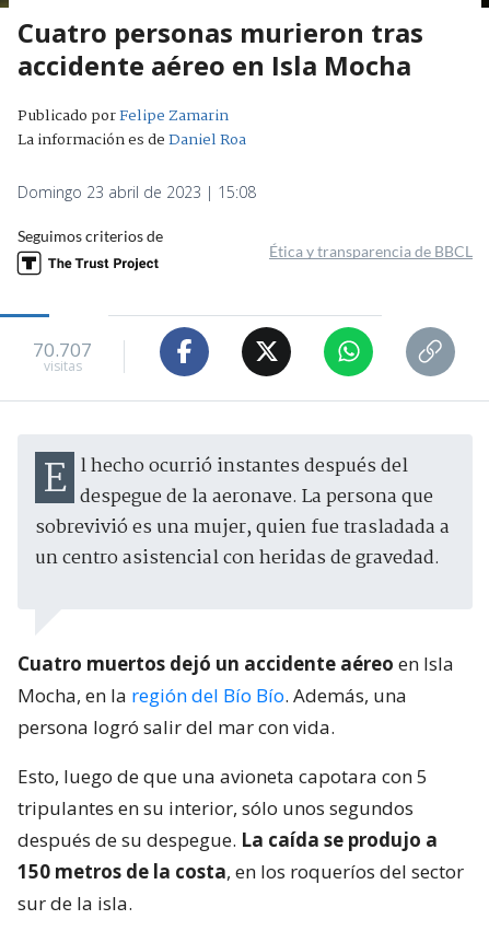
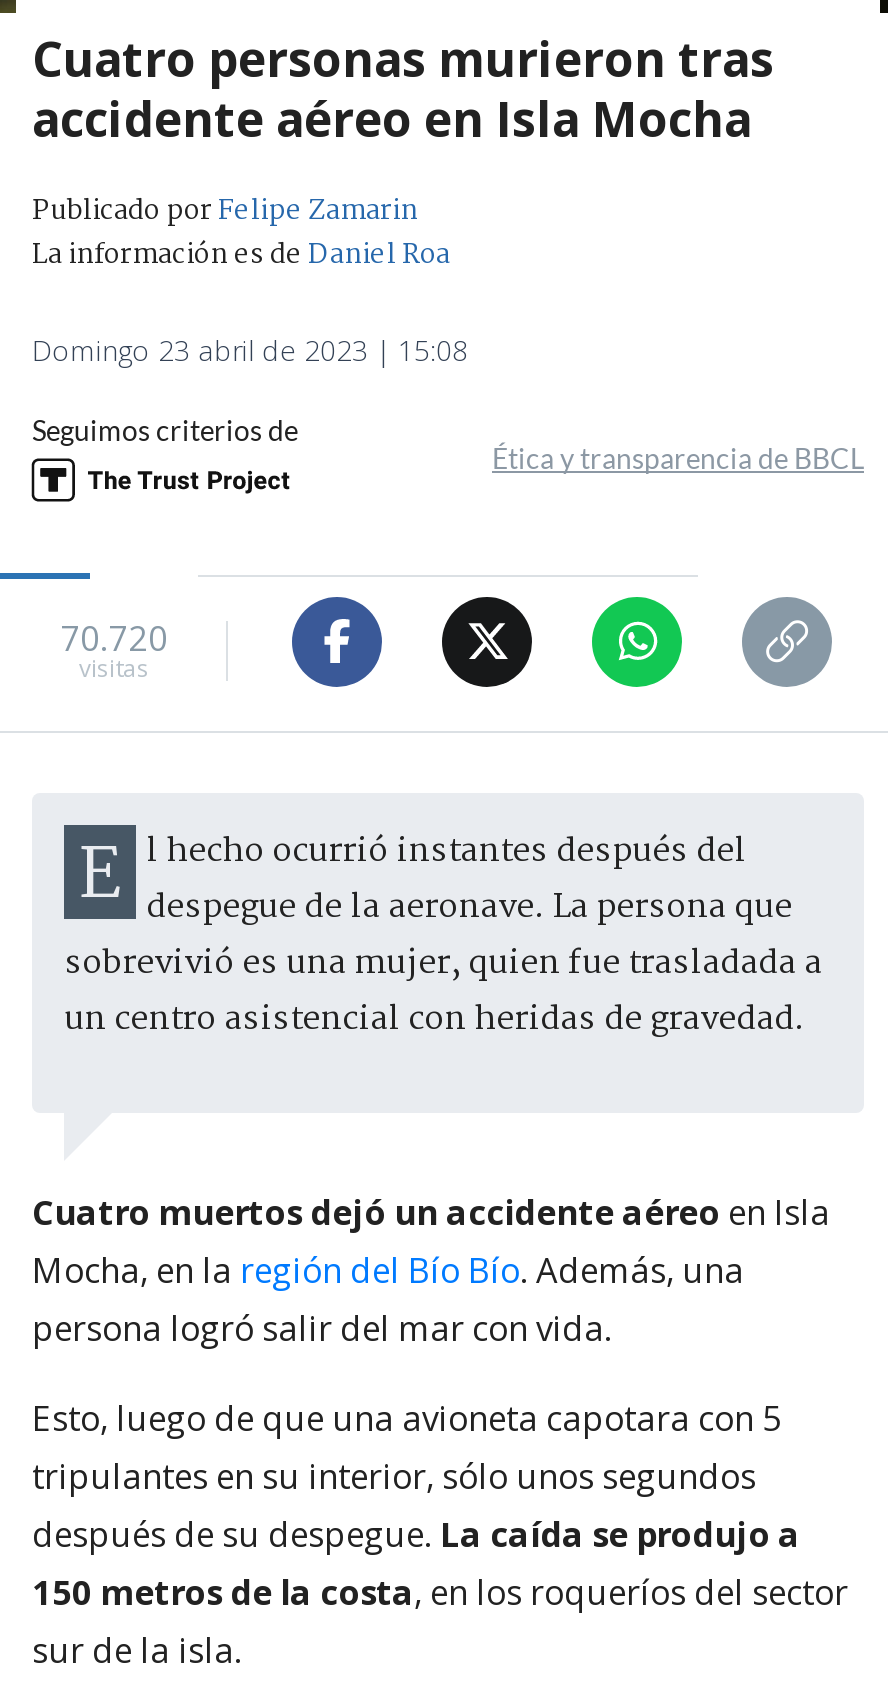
- 70.707
+ 70.720
